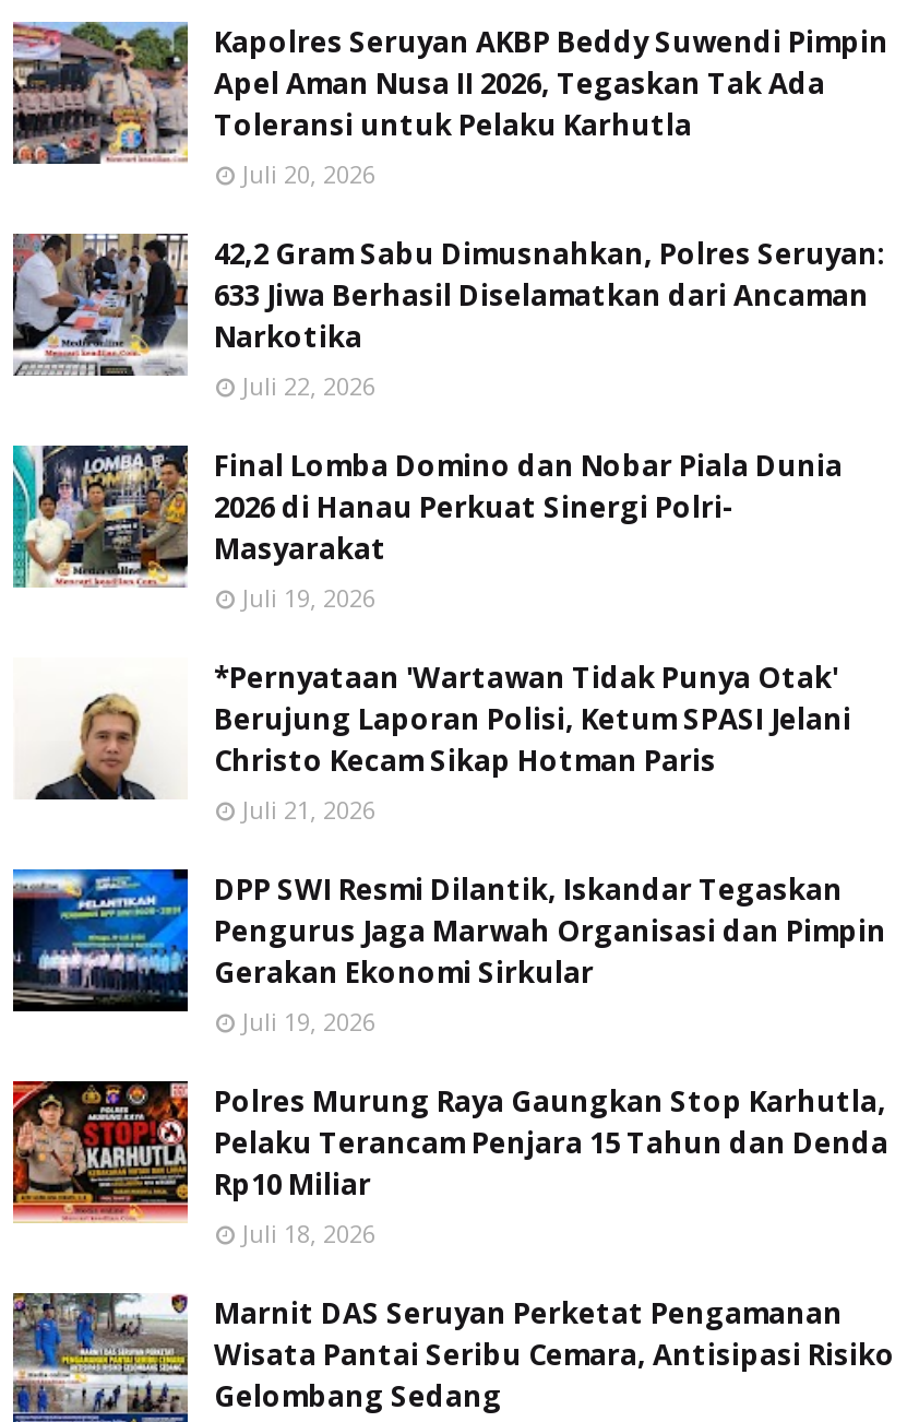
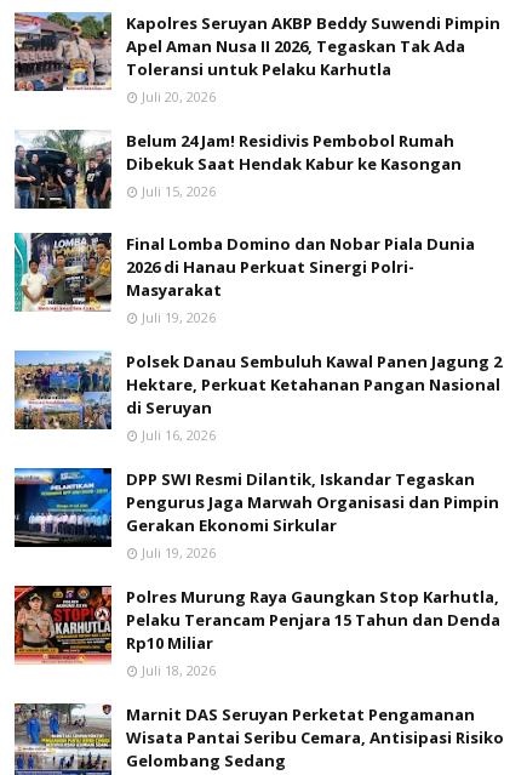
- [image]
- 42,2 Gram Sabu Dimusnahkan, Polres Seruyan:
- 633 Jiwa Berhasil Diselamatkan dari Ancaman
- Narkotika
- Juli 22, 2026
+ [image]
+ Belum 24 Jam! Residivis Pembobol Rumah
+ Dibekuk Saat Hendak Kabur ke Kasongan
+ Juli 15, 2026

- [image]
- *Pernyataan 'Wartawan Tidak Punya Otak'
- Berujung Laporan Polisi, Ketum SPASI Jelani
- Christo Kecam Sikap Hotman Paris
- Juli 21, 2026
+ [image]
+ Polsek Danau Sembuluh Kawal Panen Jagung 2
+ Hektare, Perkuat Ketahanan Pangan Nasional
+ di Seruyan
+ Juli 16, 2026
